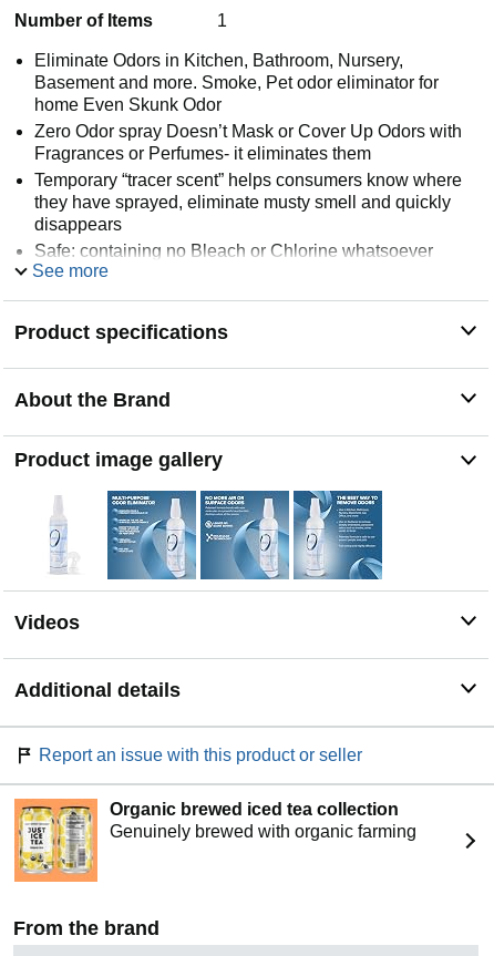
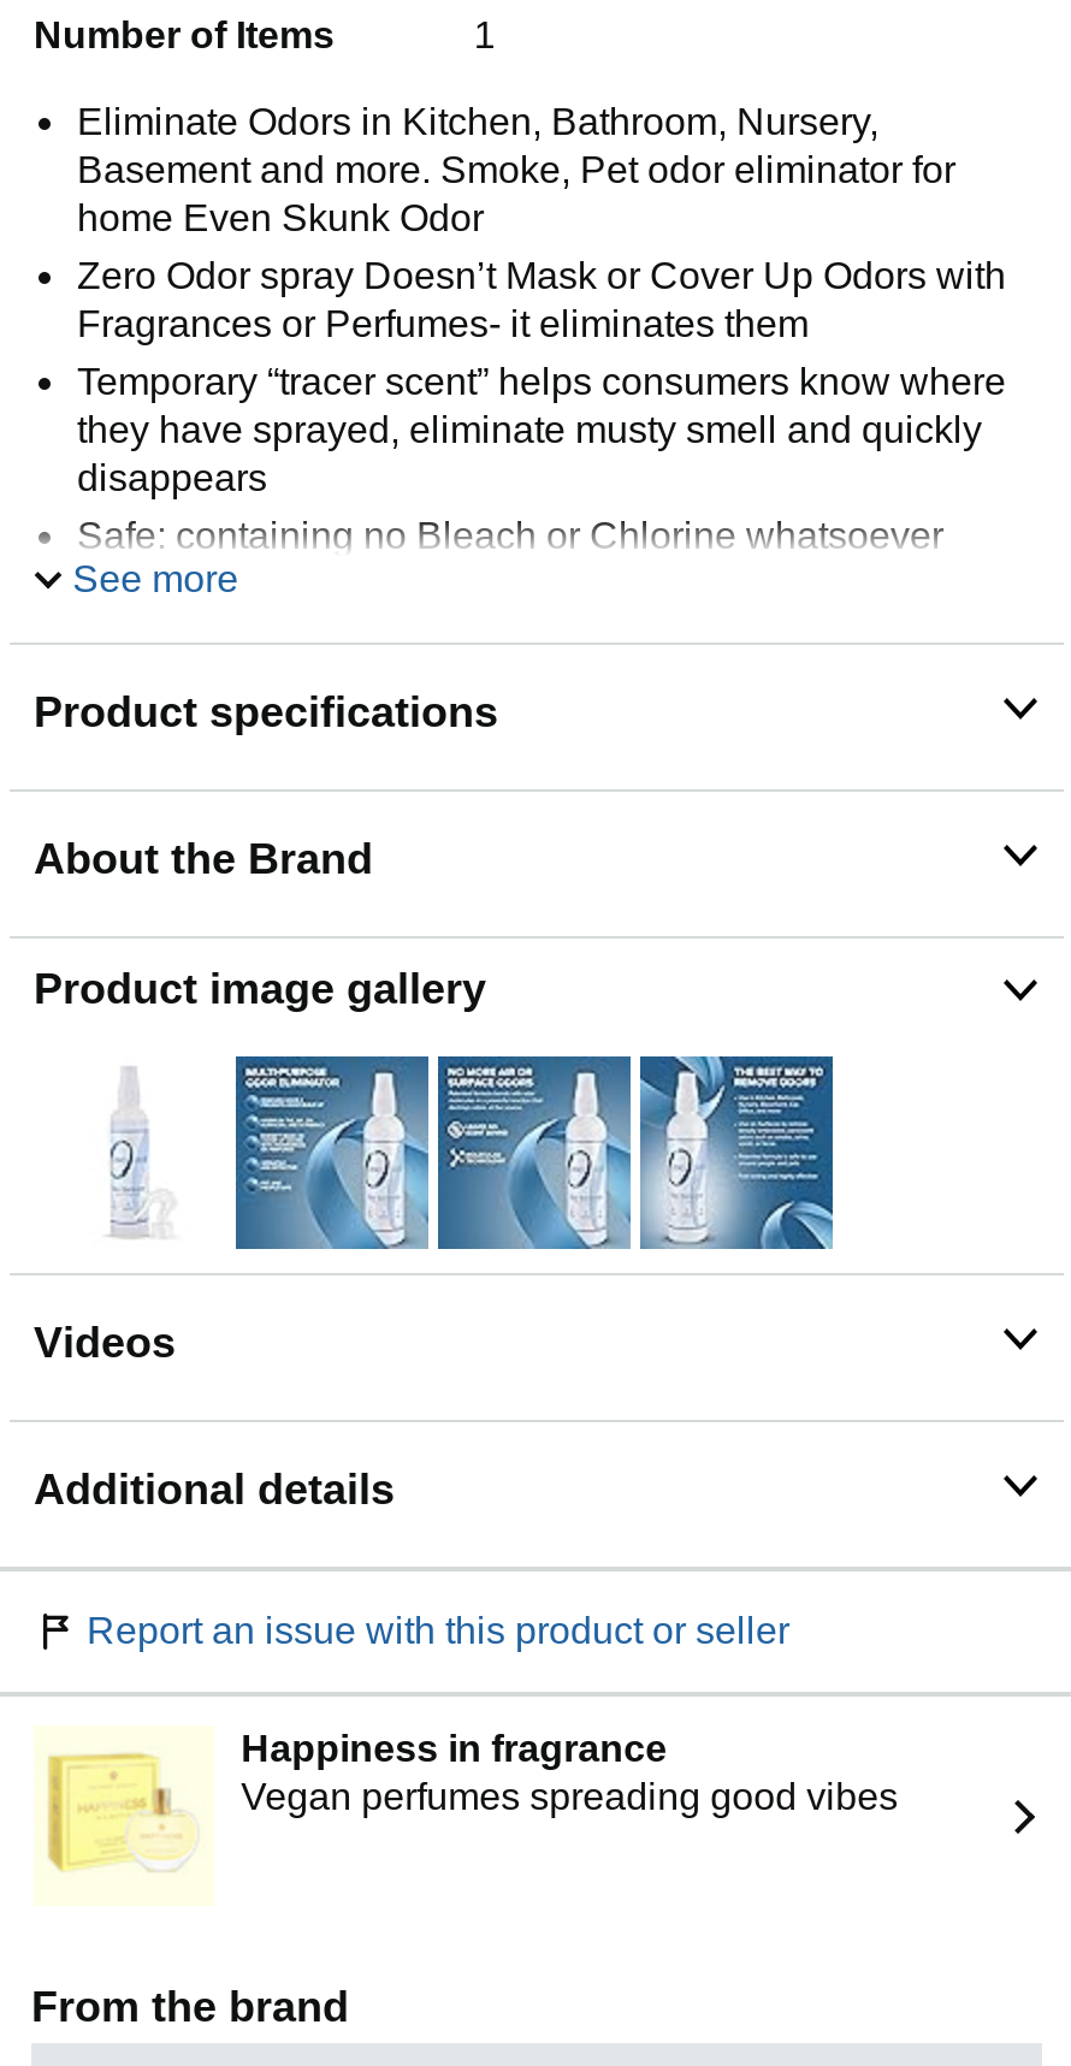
- [image]
- Organic brewed iced tea collection
- Genuinely brewed with organic farming
+ [image]
+ Happiness in fragrance
+ Vegan perfumes spreading good vibes
